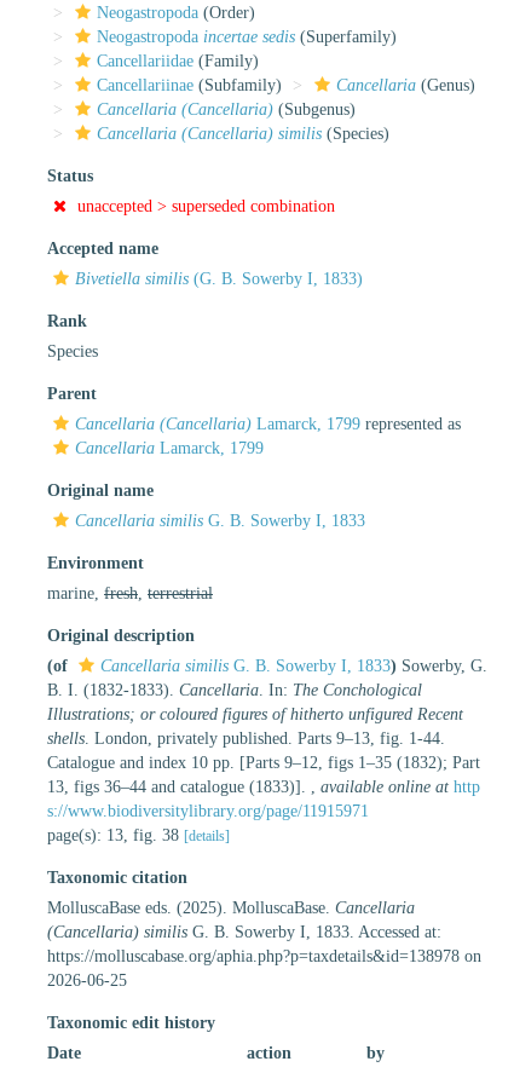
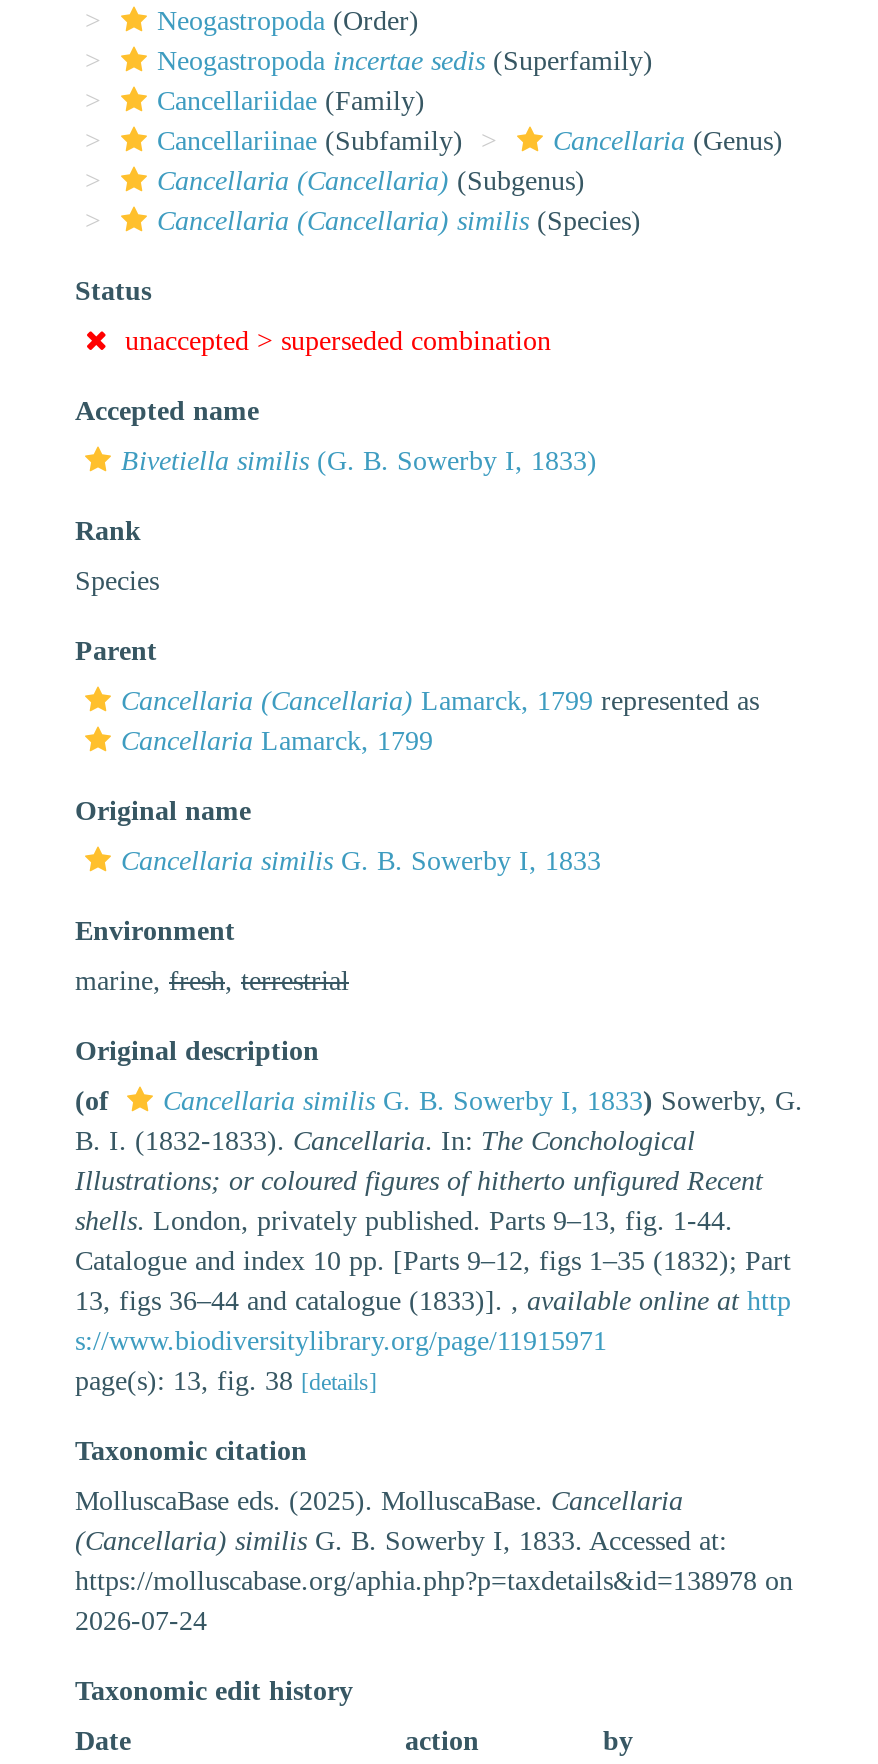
- 2026-06-25
+ 2026-07-24
